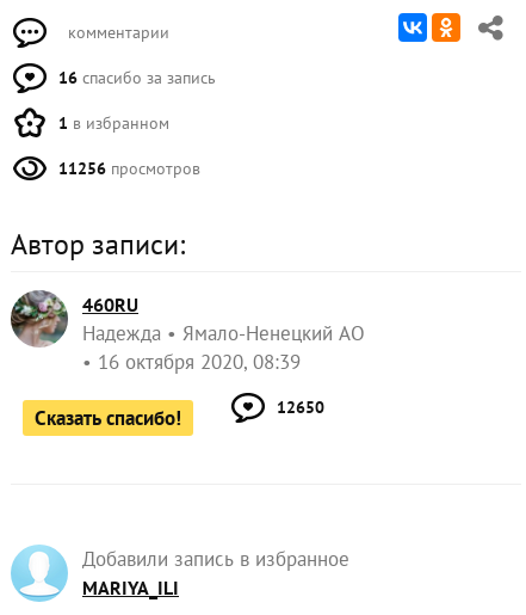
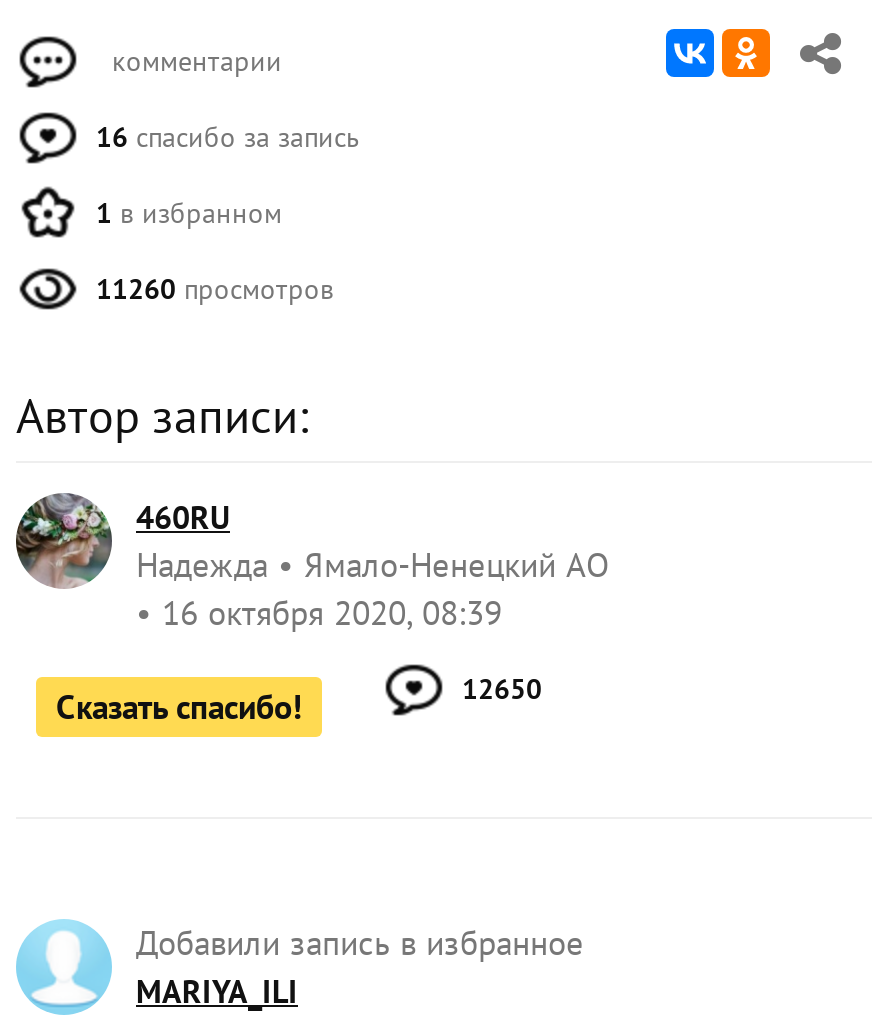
- 11256 просмотров
+ 11260 просмотров
